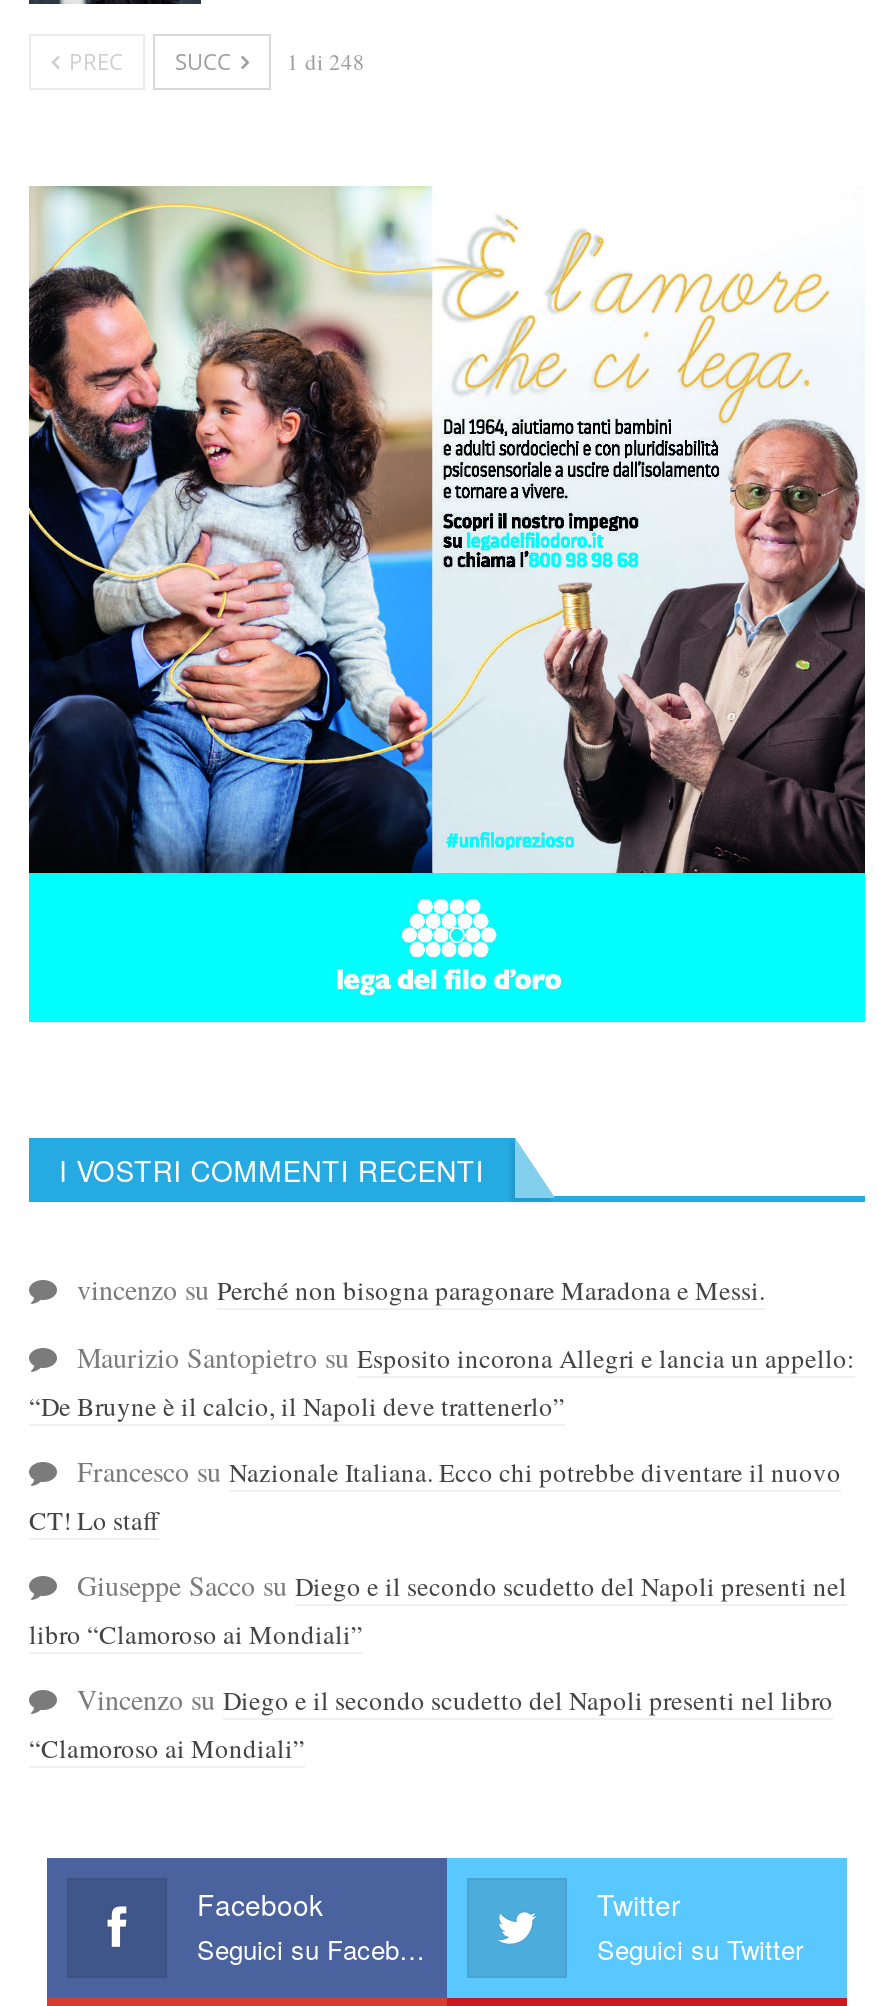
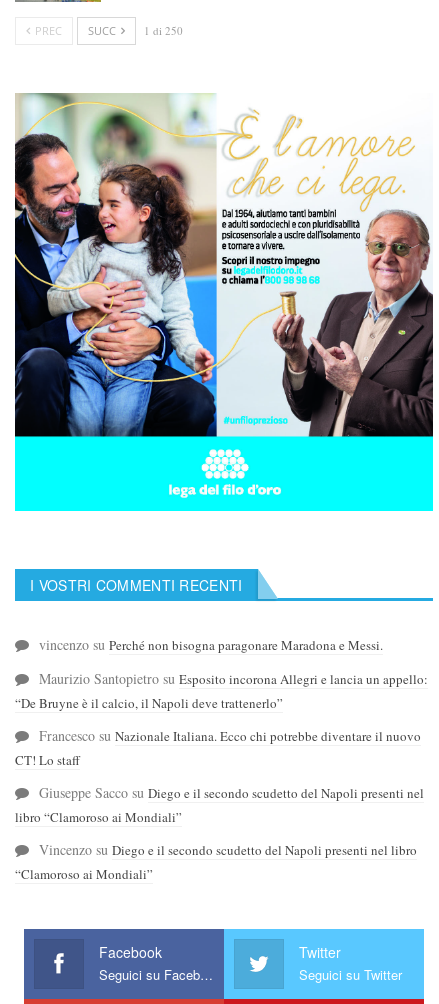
- PREC SUCC 1 di 248
+ PREC SUCC 1 di 250
